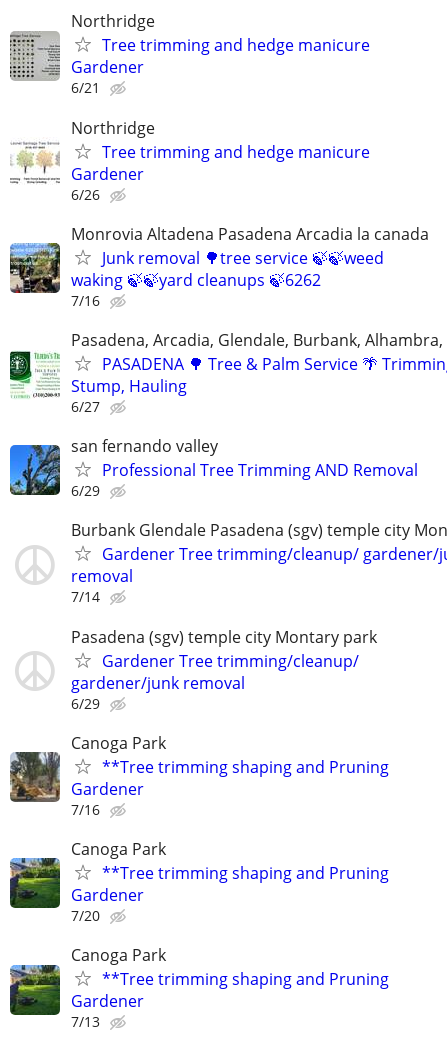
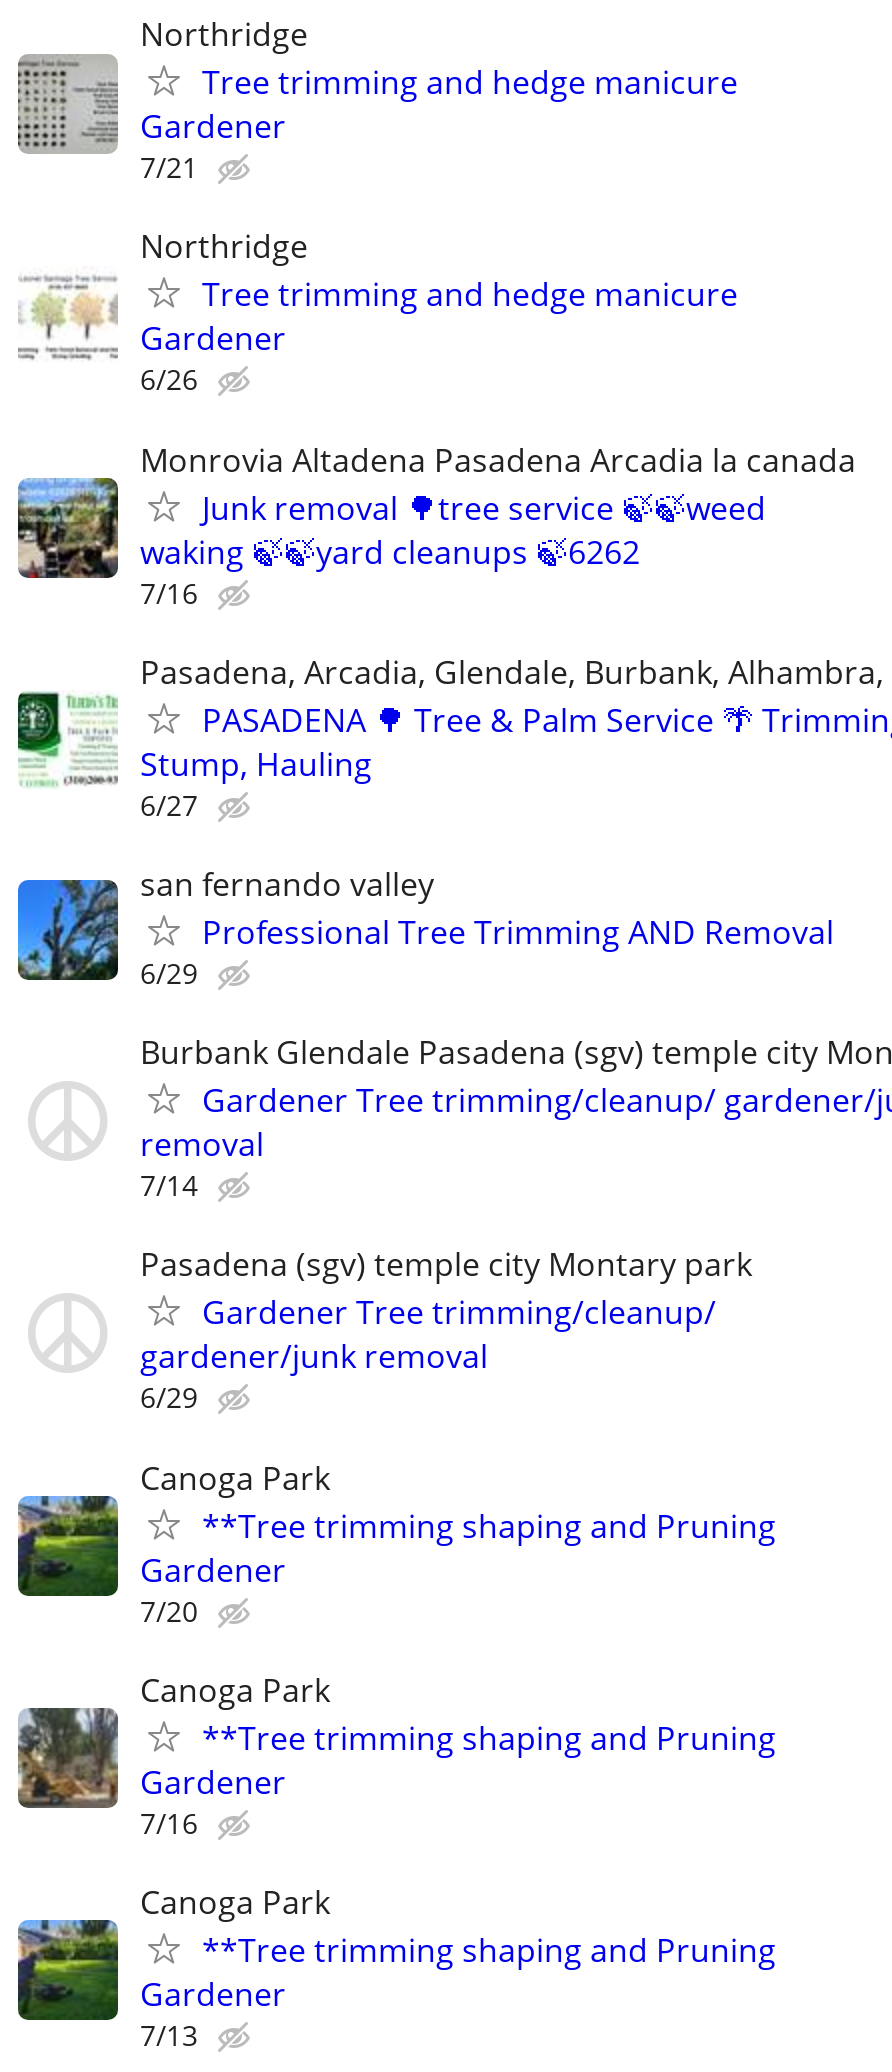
- 6/21
+ 7/21

moved down: [image]

- 7/16
+ 7/20

moved up: [image]

- 7/20
+ 7/16
